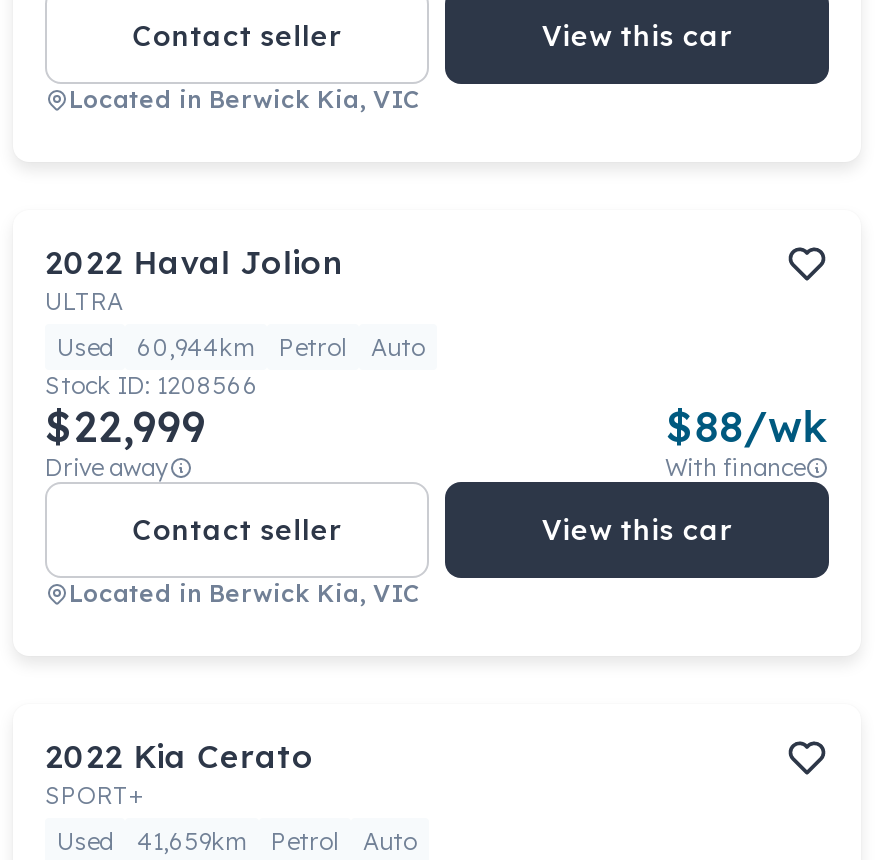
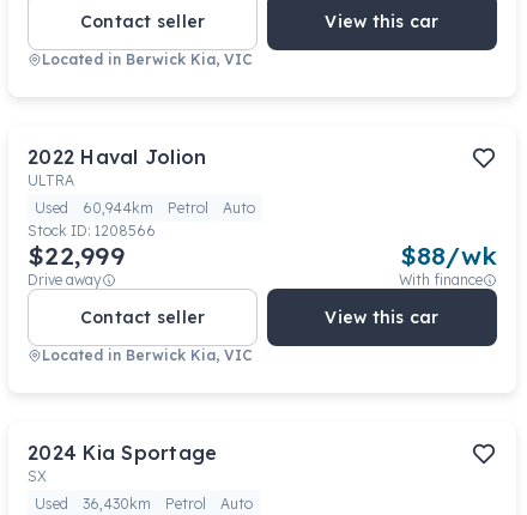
- 2022 Kia Cerato
- SPORT+
+ 2024 Kia Sportage
+ SX

- Used 41,659km Petrol Auto
+ Used 36,430km Petrol Auto
